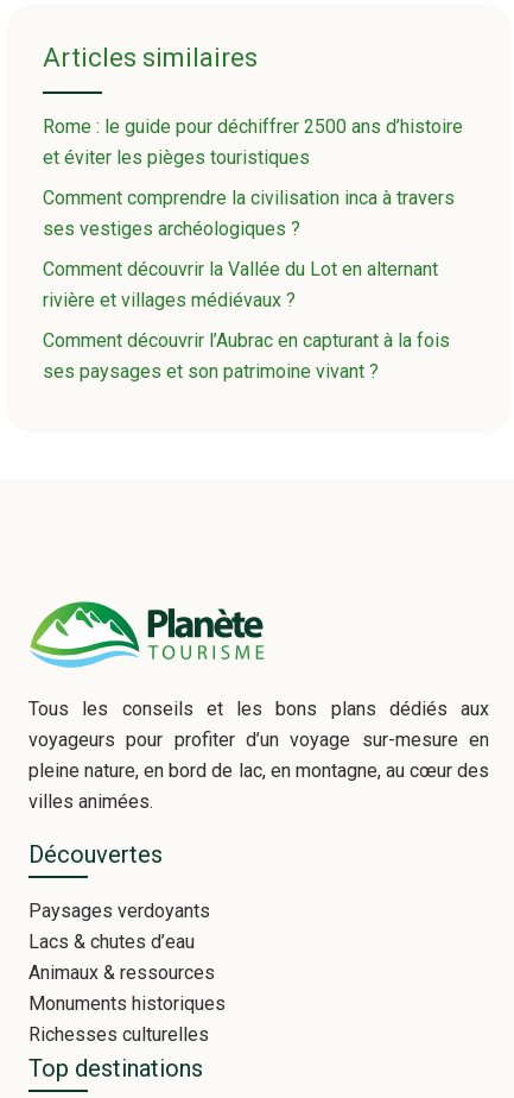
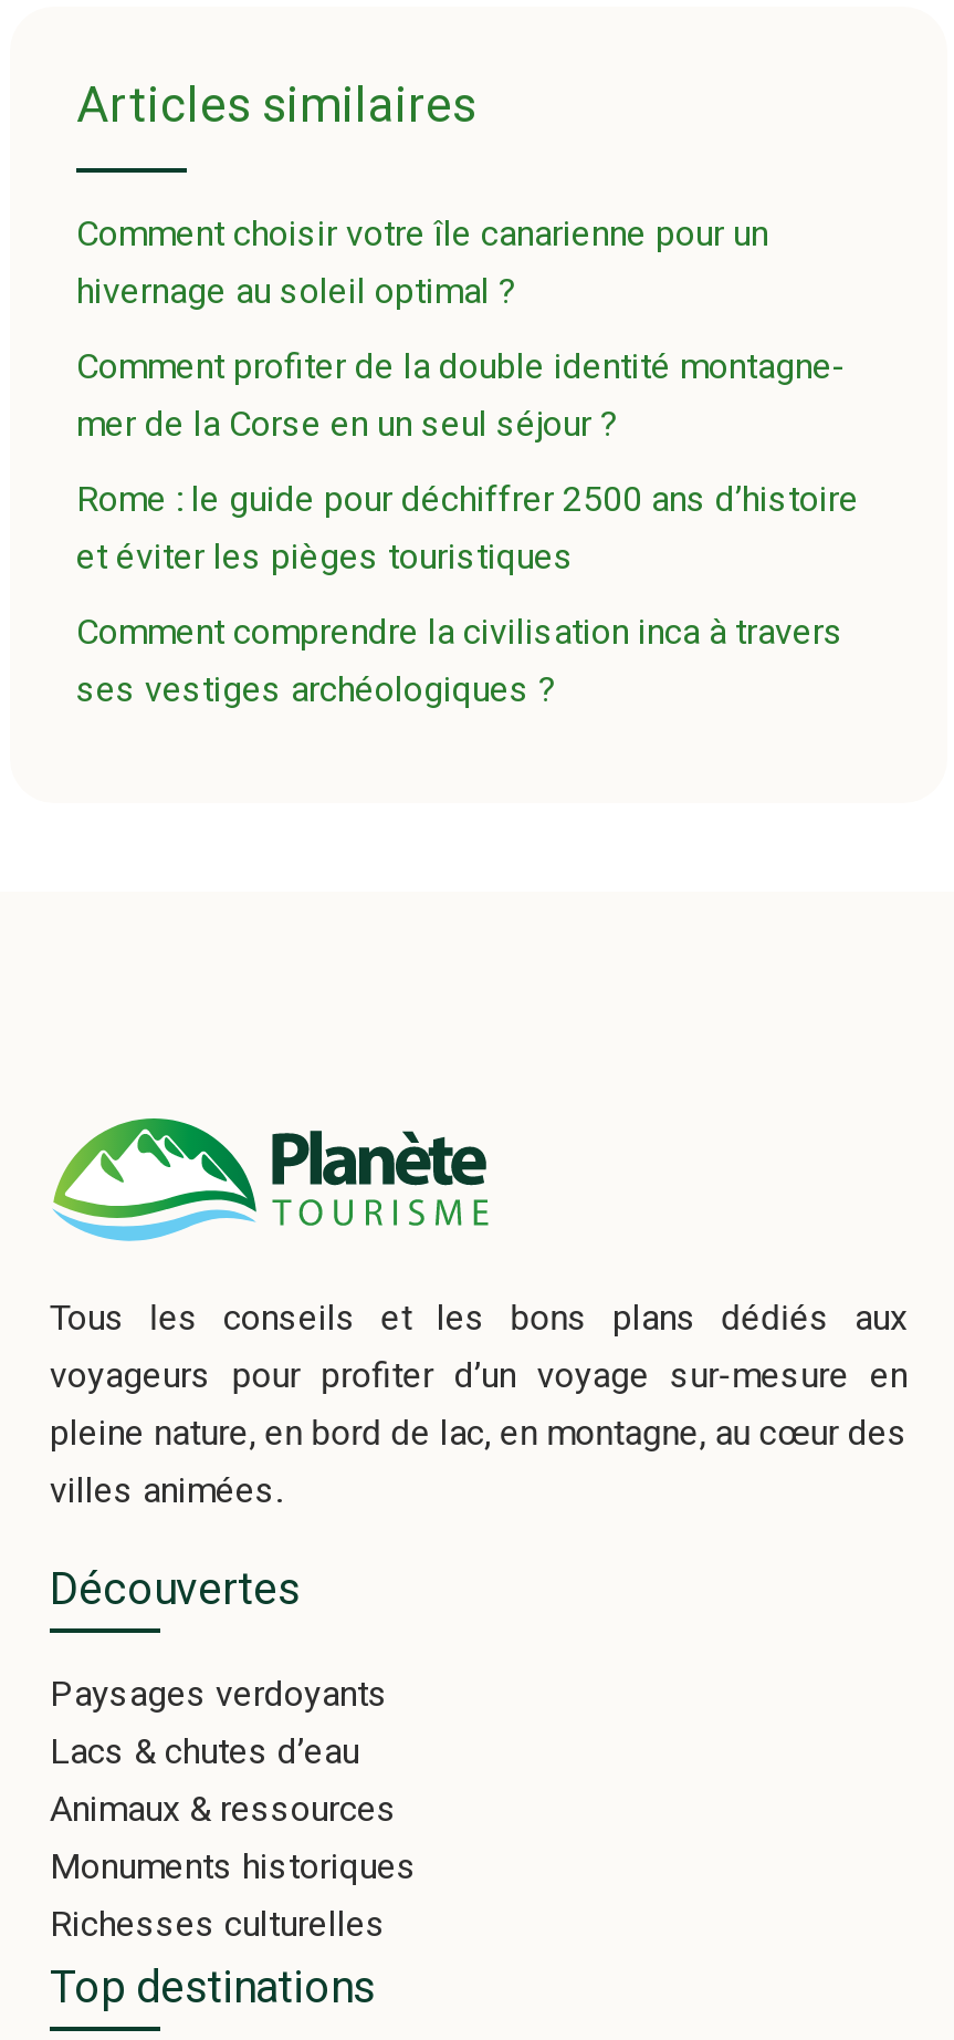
+ Comment choisir votre île canarienne pour un
+ hivernage au soleil optimal ?
+ Comment profiter de la double identité montagne-
+ mer de la Corse en un seul séjour ?

moved down: Rome : le guide pour déchiffrer 2500 ans d’histoire | et éviter les pièges touristiques | Comment comprendre la civilisation inca à travers | ses vestiges archéologiques ?

- Comment découvrir la Vallée du Lot en alternant
- rivière et villages médiévaux ?
- Comment découvrir l’Aubrac en capturant à la fois
- ses paysages et son patrimoine vivant ?
